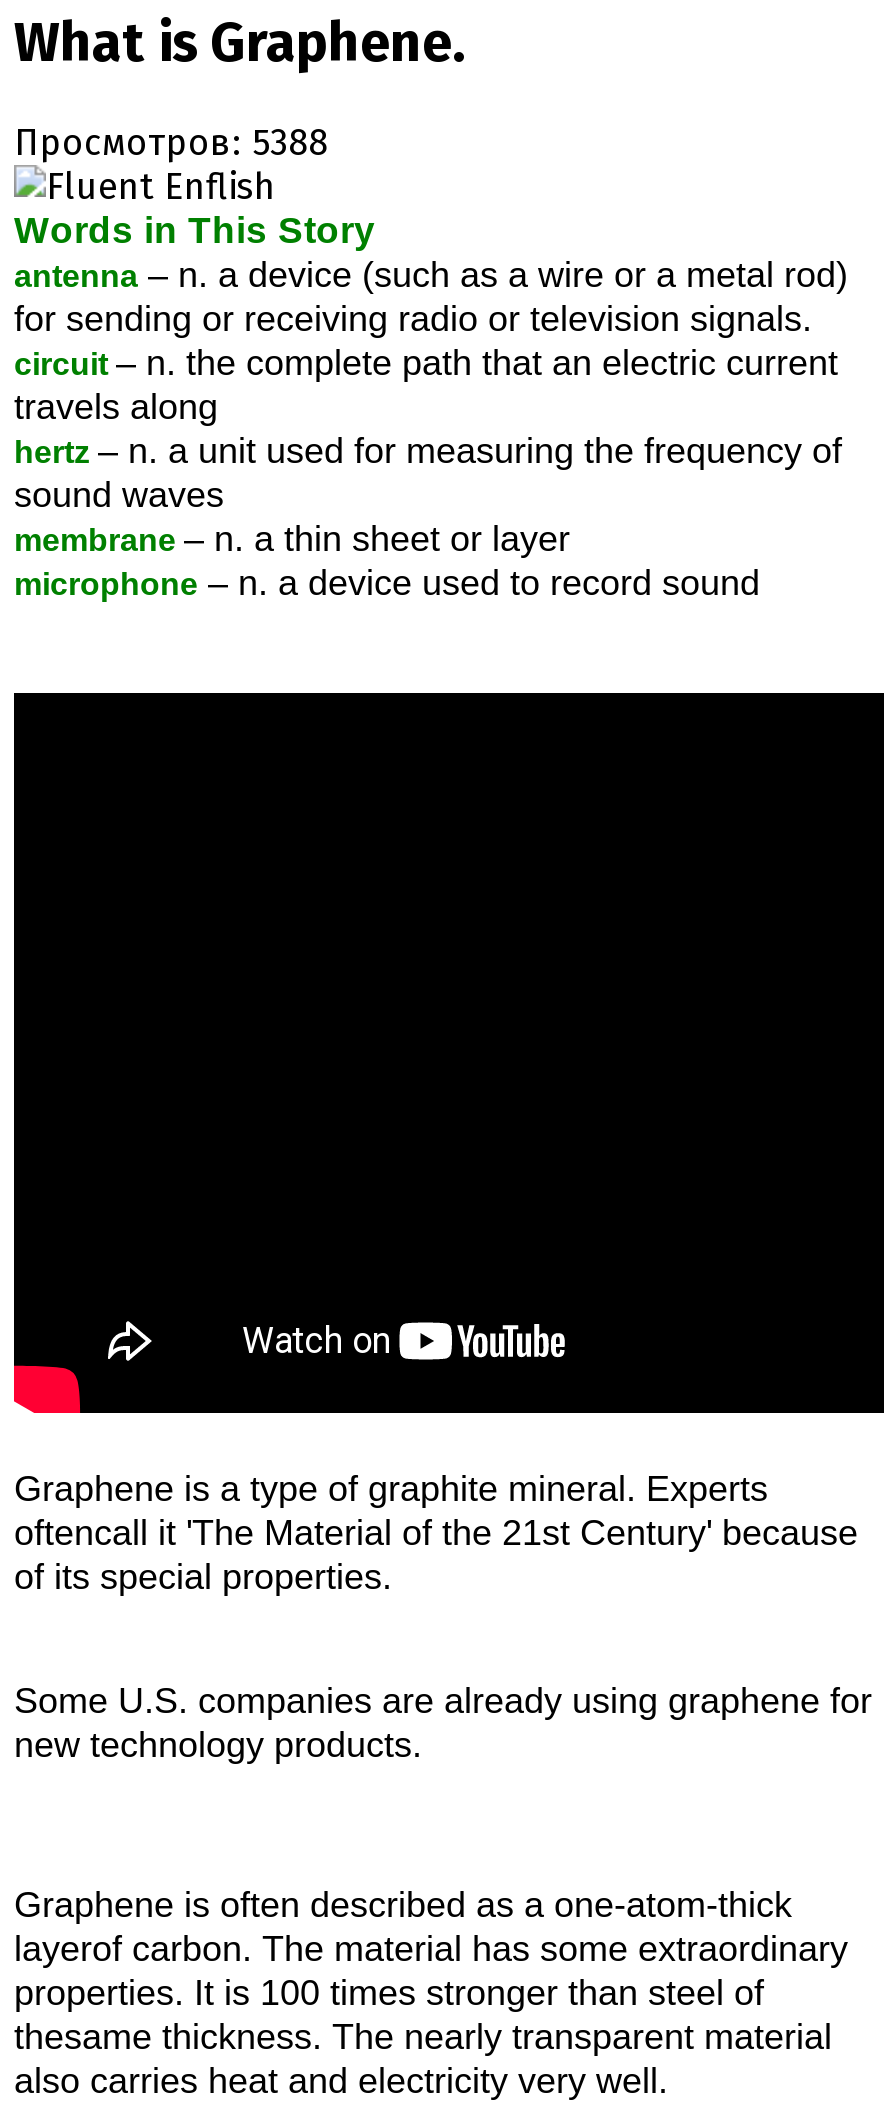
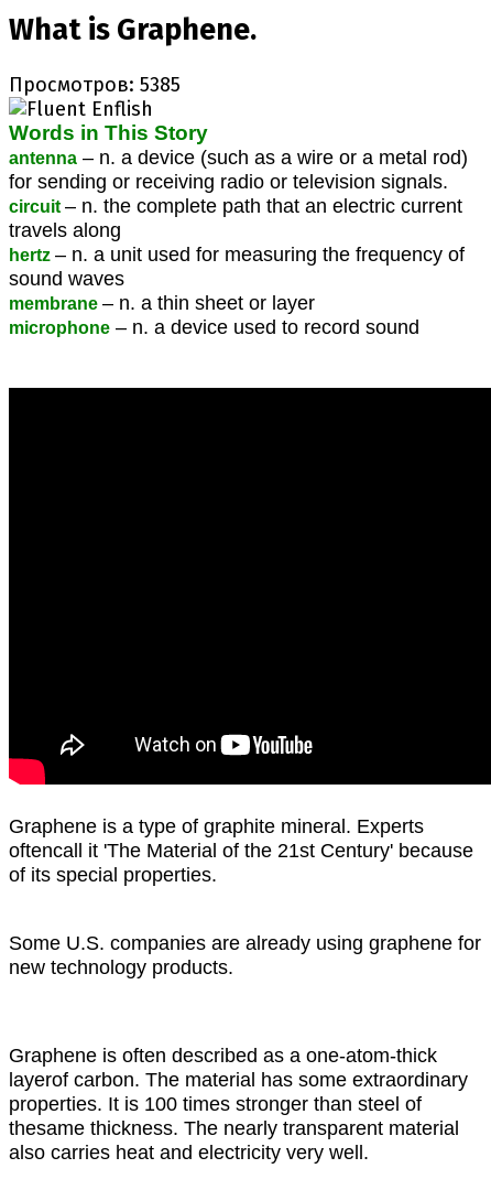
- Просмотров: 5388
+ Просмотров: 5385
